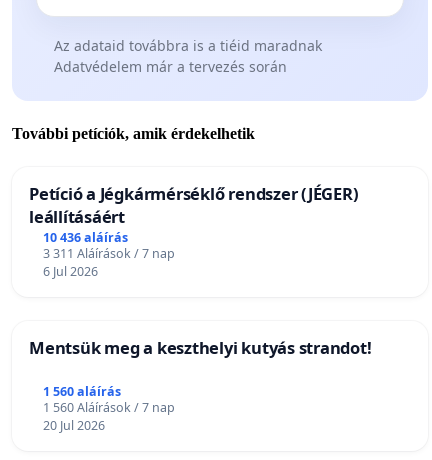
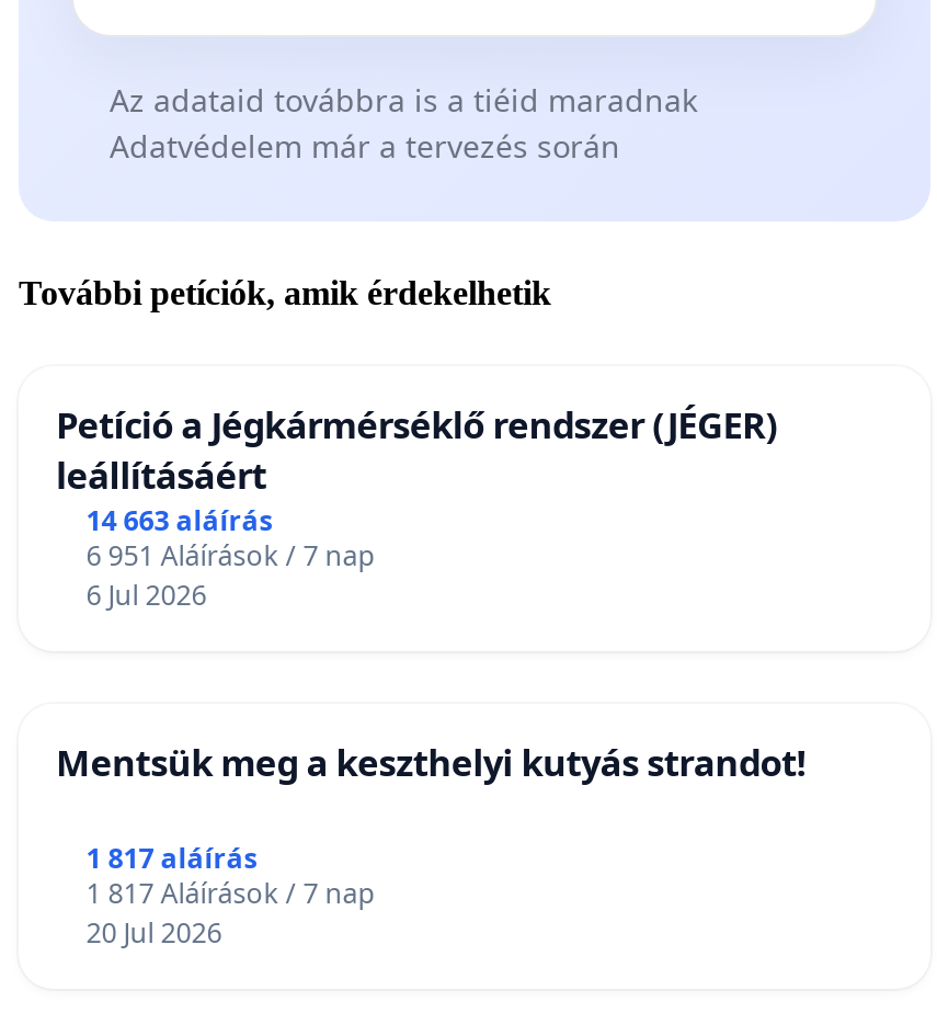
- 10 436 aláírás
+ 14 663 aláírás

- 3 311 Aláírások / 7 nap
+ 6 951 Aláírások / 7 nap

- 1 560 aláírás
+ 1 817 aláírás

- 1 560 Aláírások / 7 nap
+ 1 817 Aláírások / 7 nap
